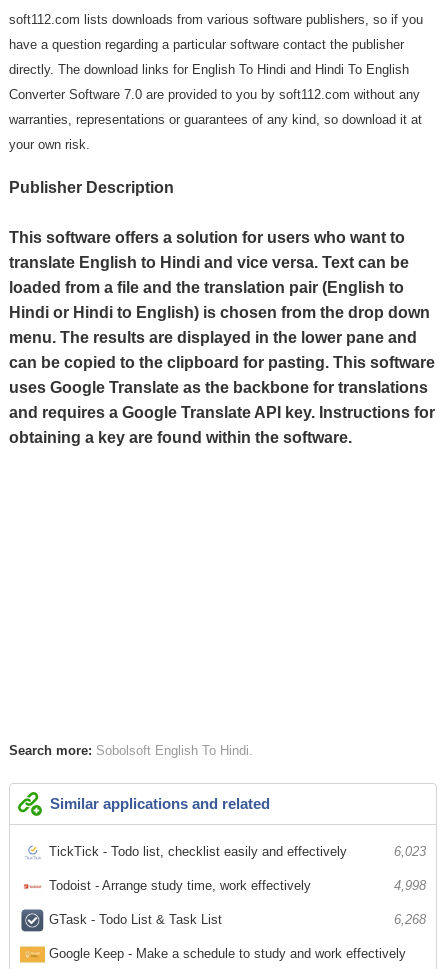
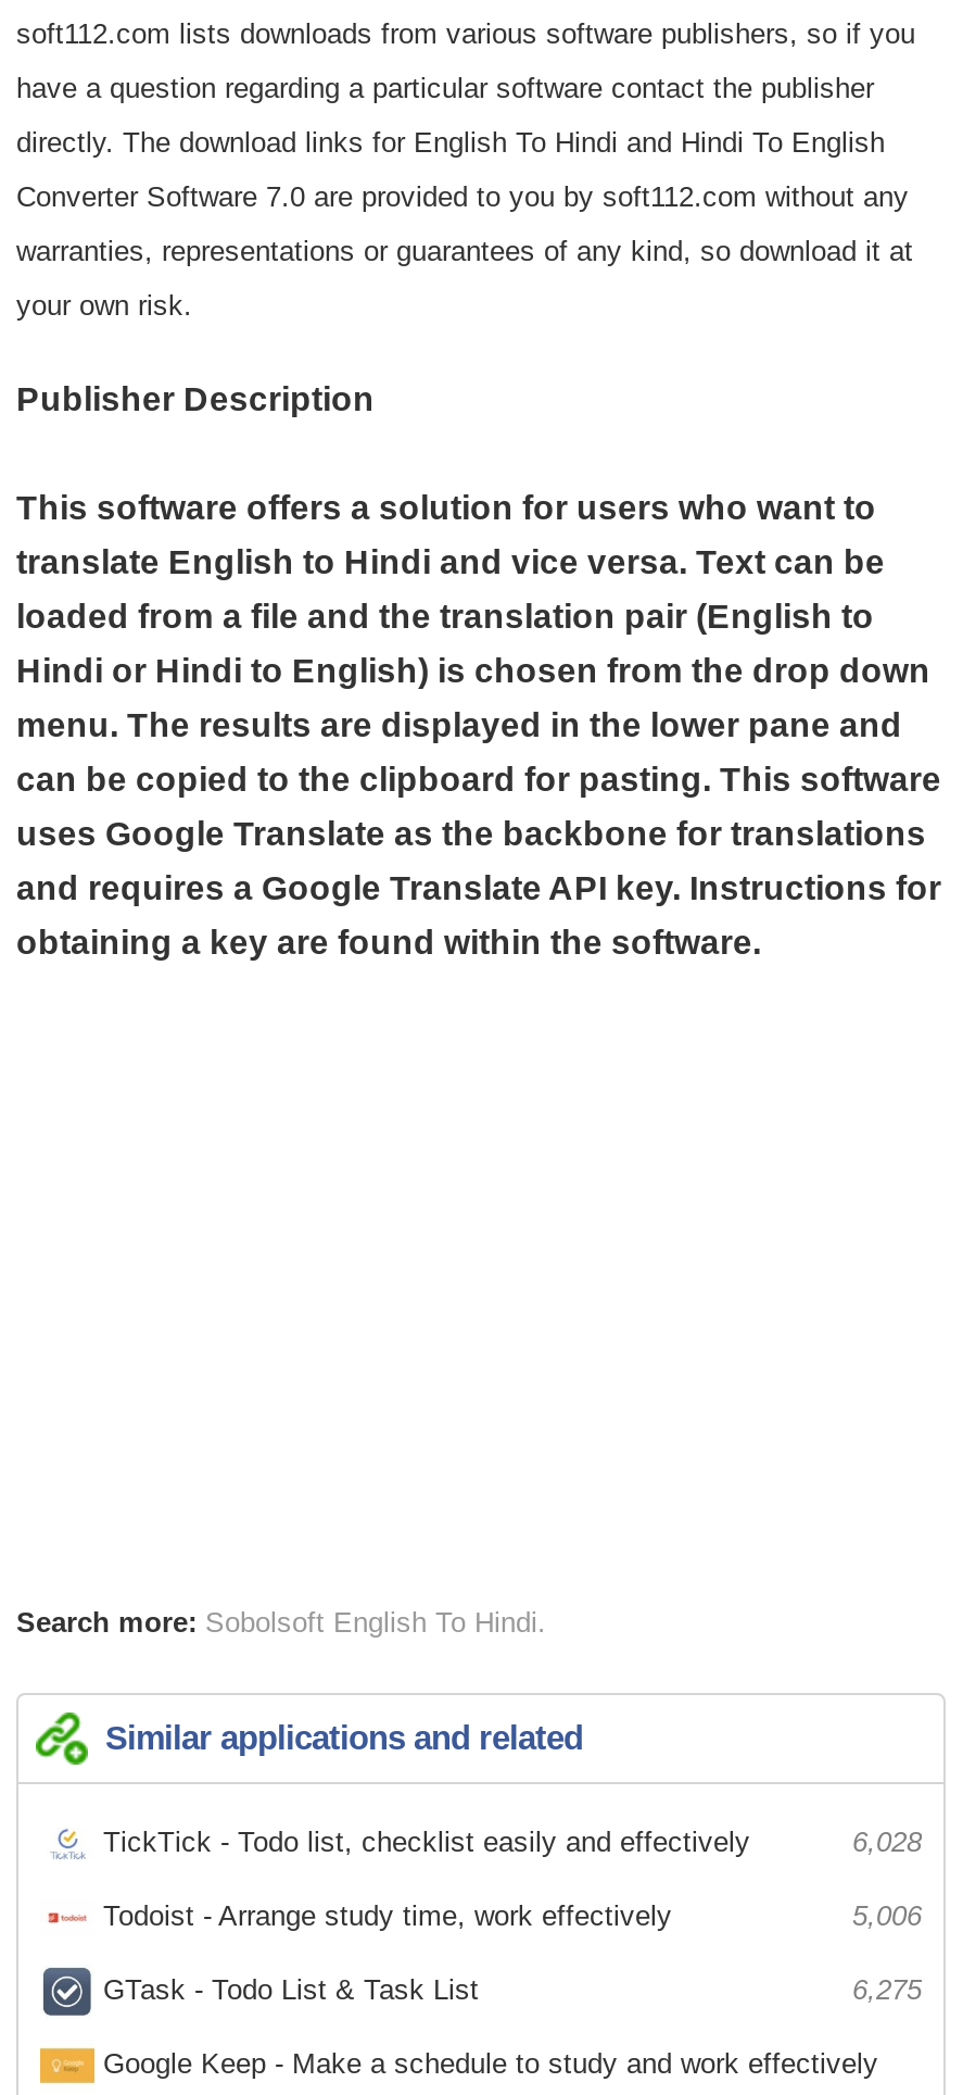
- 6,023
+ 6,028

- 4,998
+ 5,006

- 6,268
+ 6,275
